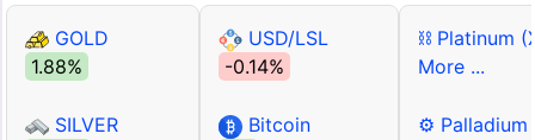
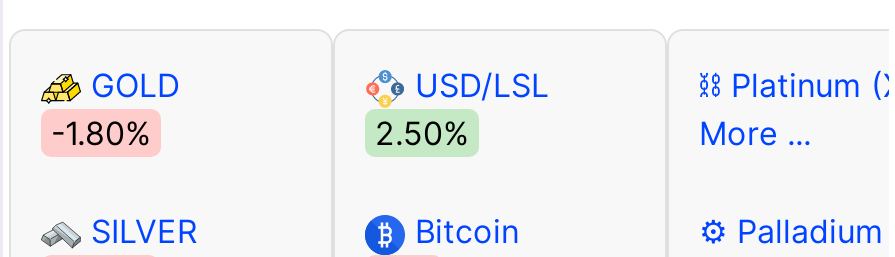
- 1.88%
+ -1.80%

- -0.14%
+ 2.50%
